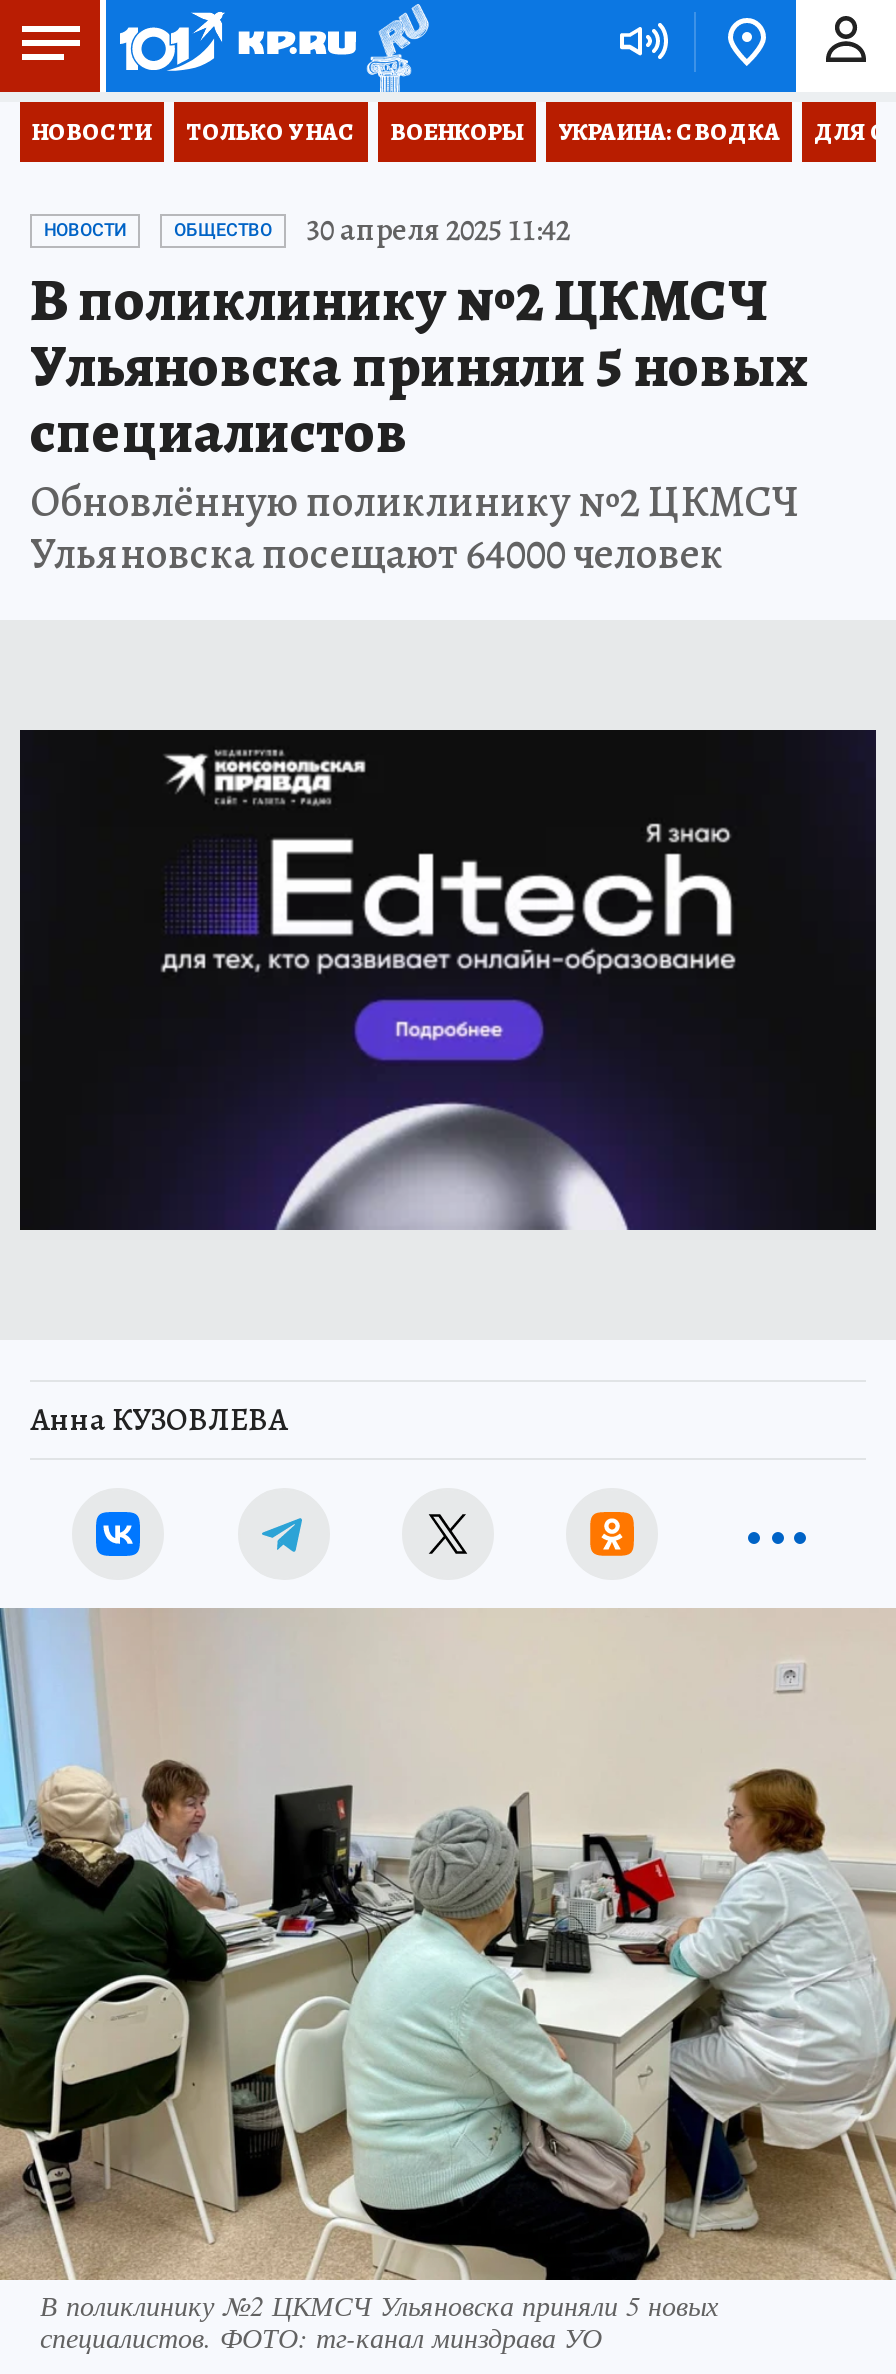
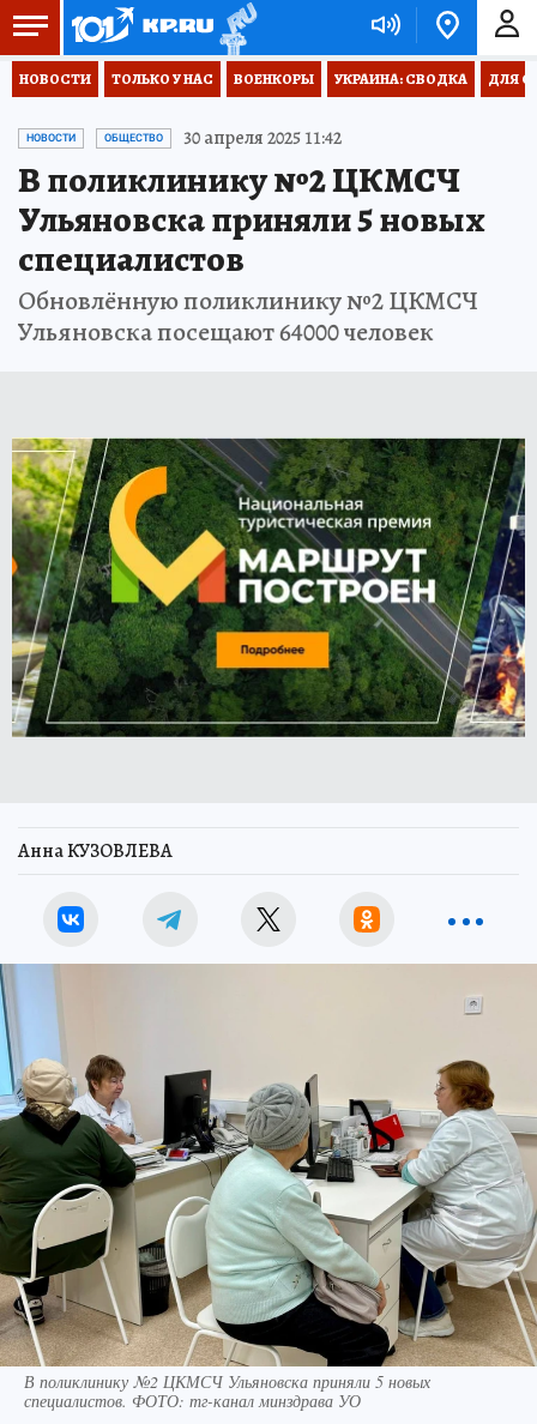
- [image]
+ [image]
